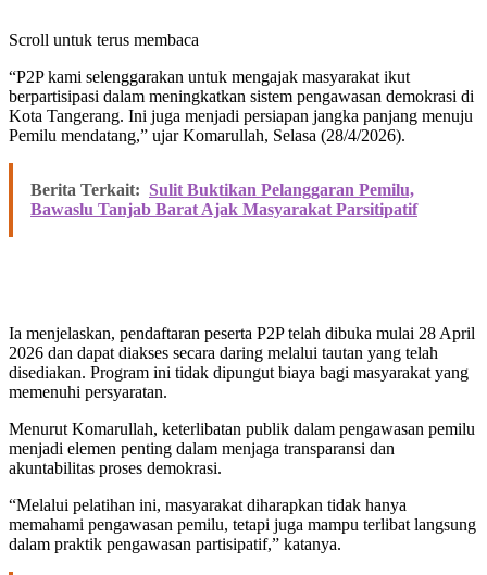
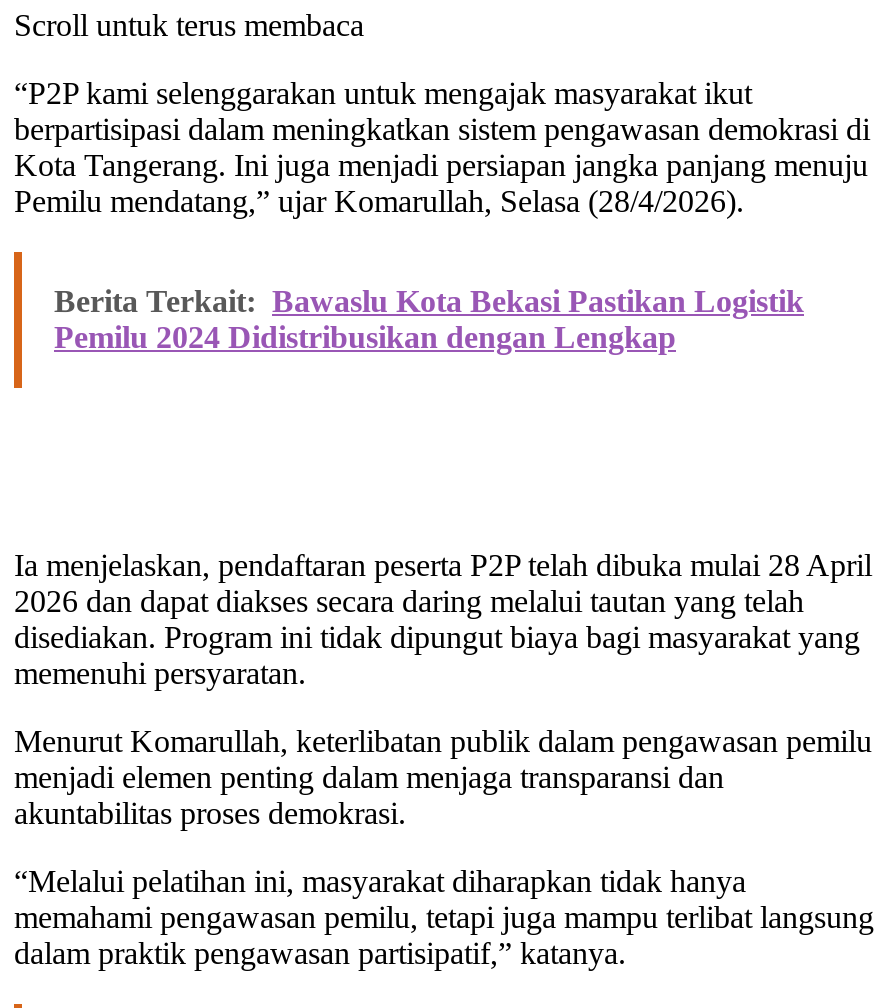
- Berita Terkait: Sulit Buktikan Pelanggaran Pemilu,
- Bawaslu Tanjab Barat Ajak Masyarakat Parsitipatif
+ Berita Terkait: Bawaslu Kota Bekasi Pastikan Logistik
+ Pemilu 2024 Didistribusikan dengan Lengkap
